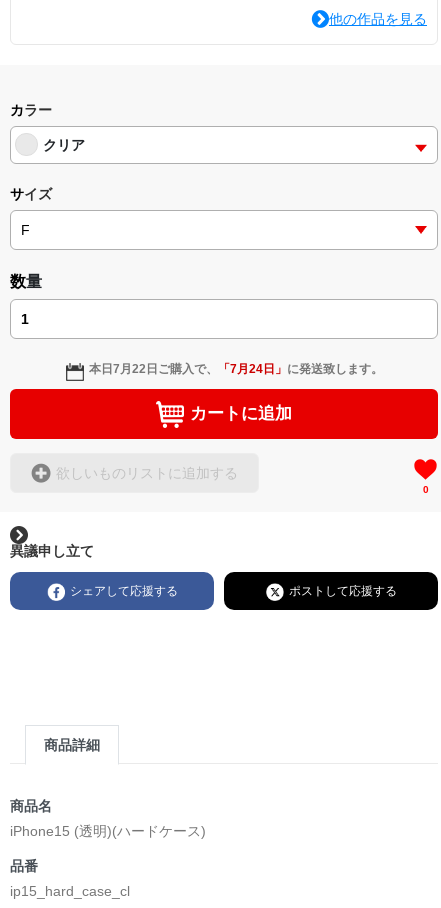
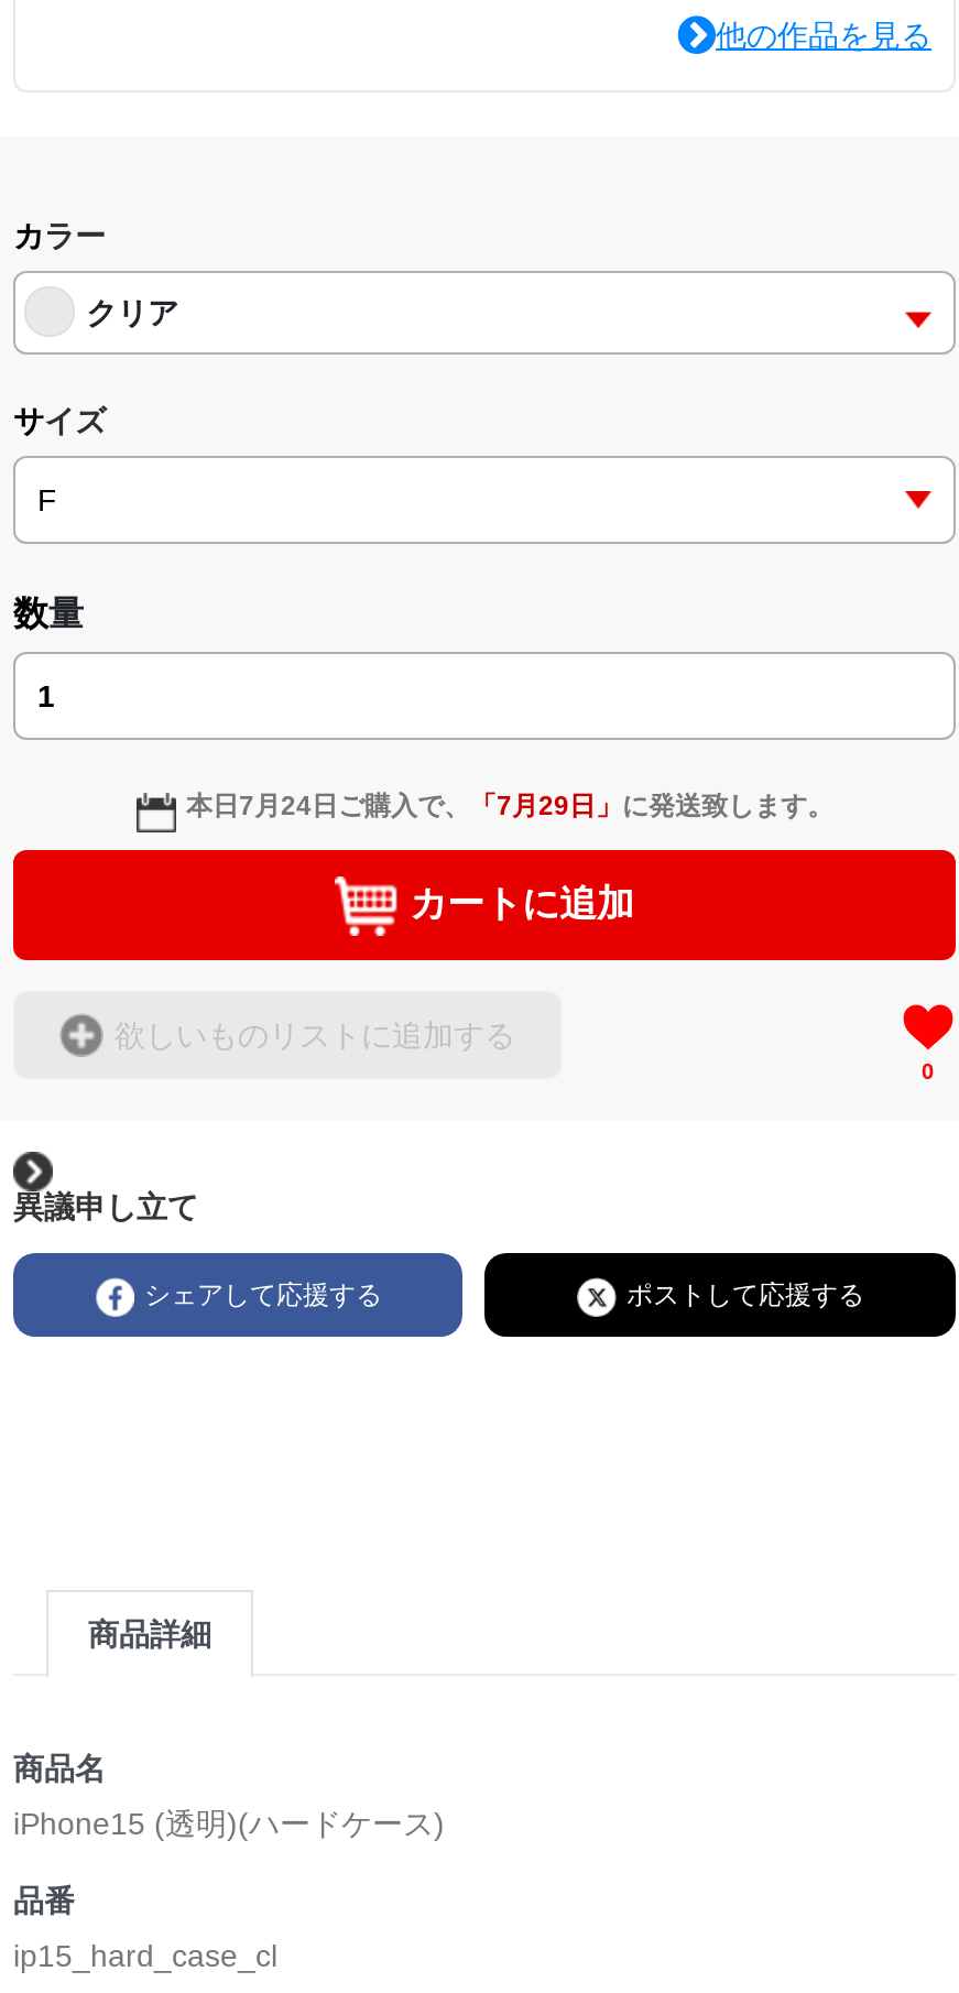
- 本日7月22日ご購入で、「7月24日」に発送致します。
+ 本日7月24日ご購入で、「7月29日」に発送致します。
